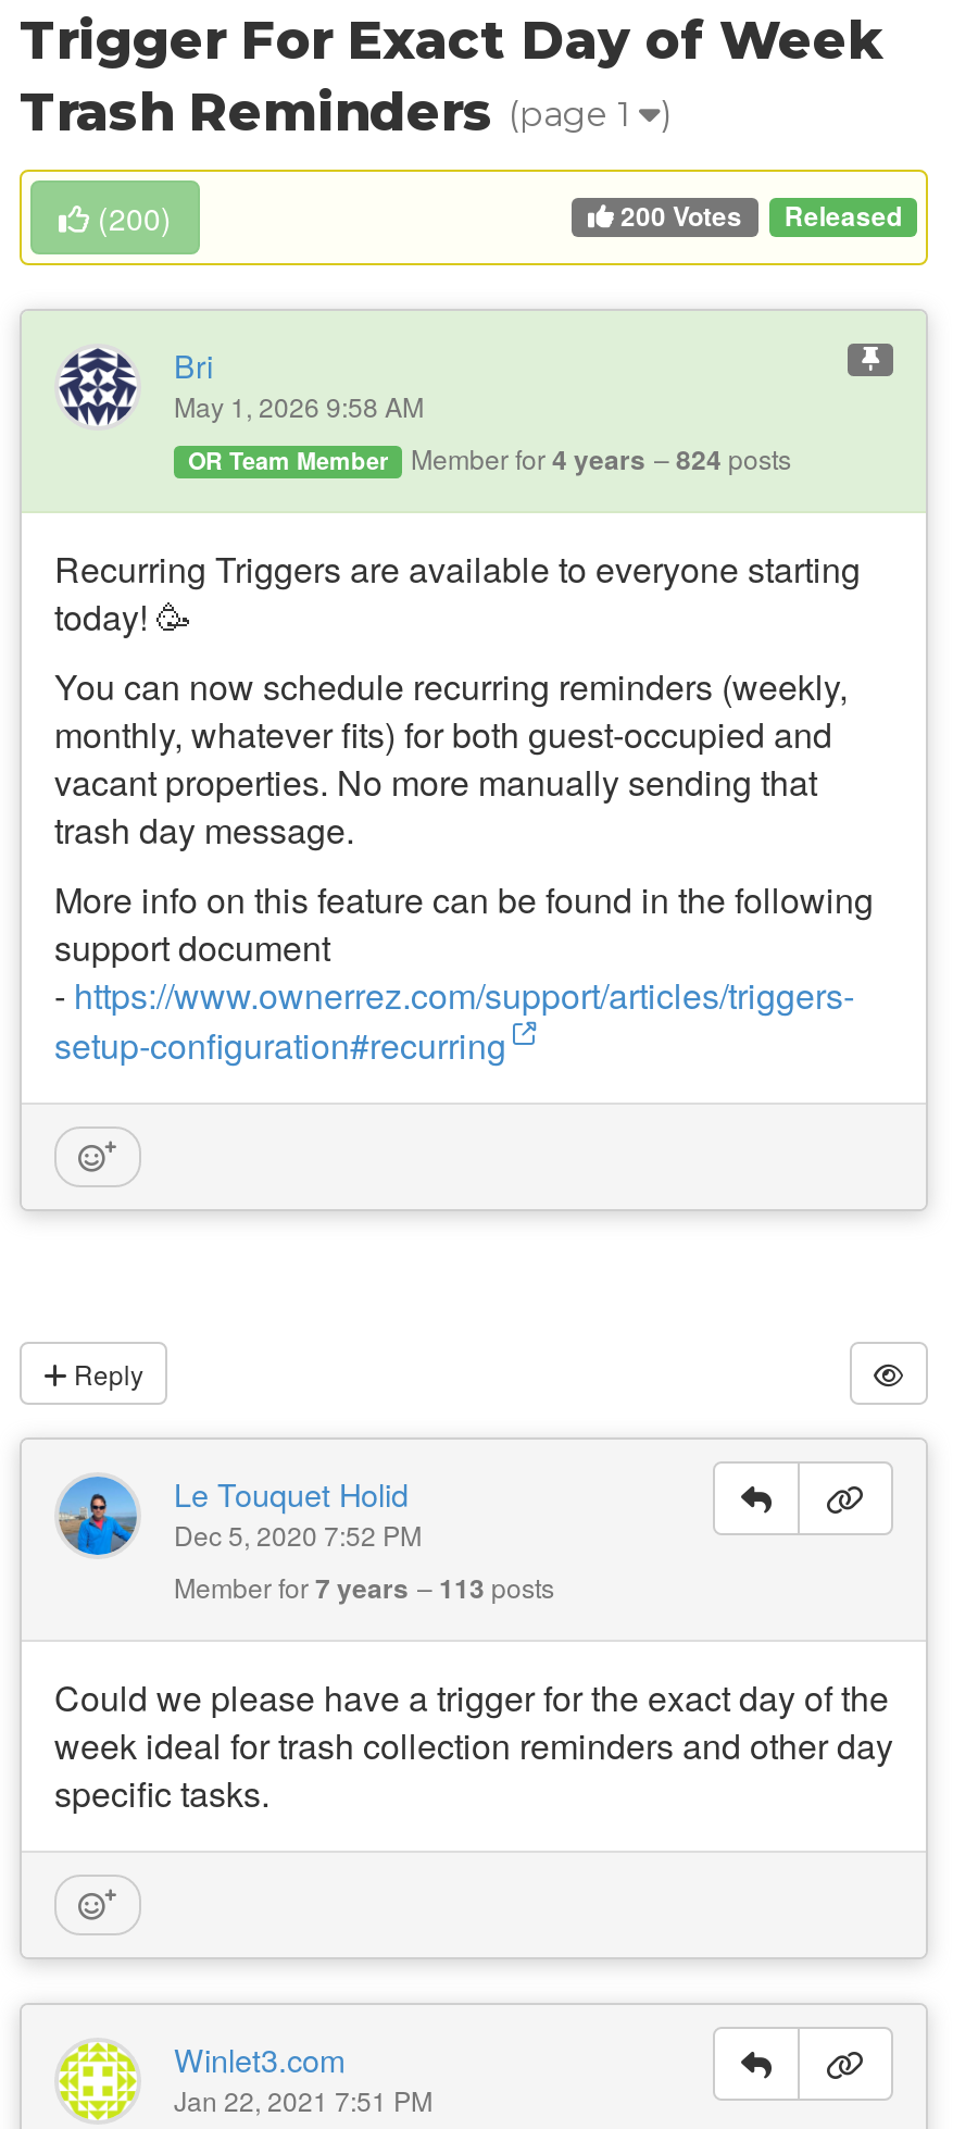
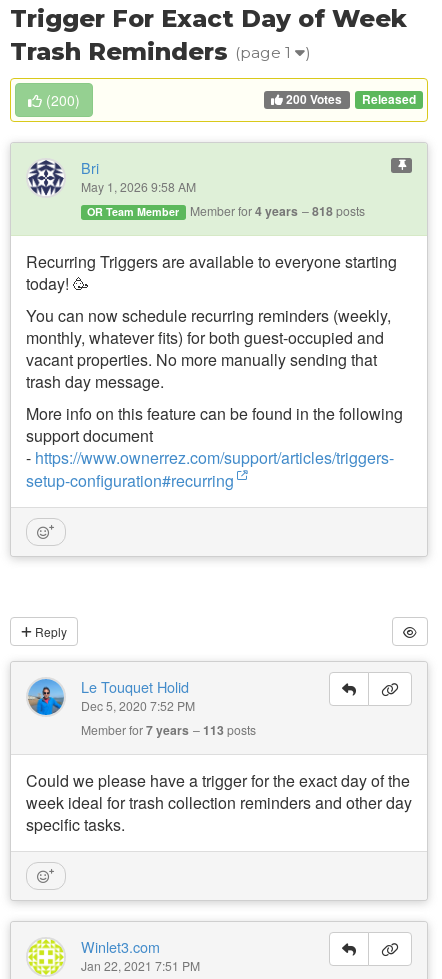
- OR Team Member Member for4 years 824 posts
+ OR Team Member Member for4 years 818 posts
